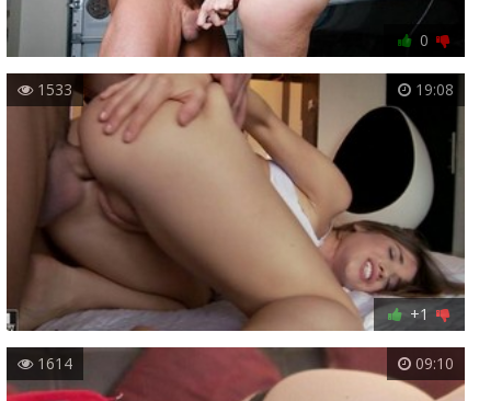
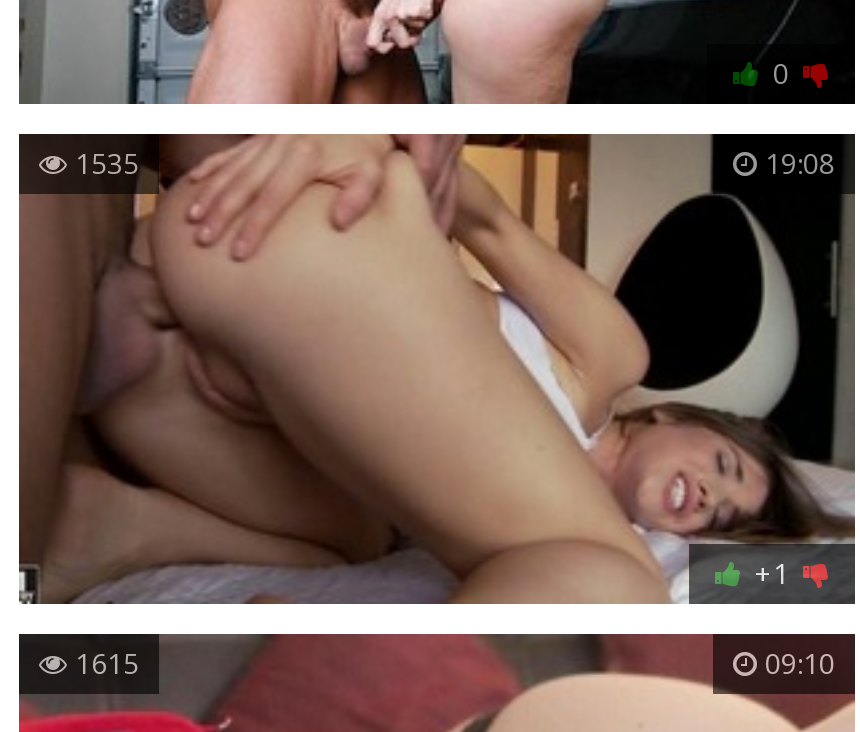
- 1533
+ 1535

- 1614
+ 1615
